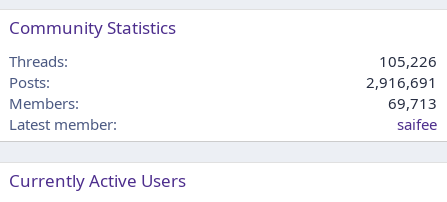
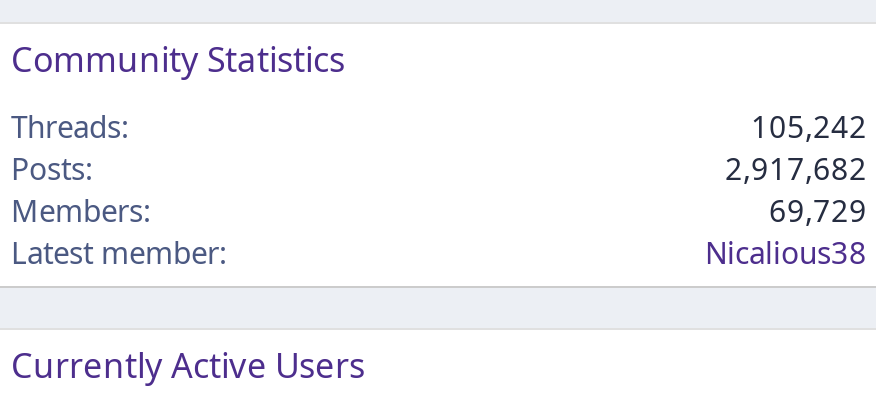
- 105,226
+ 105,242

- 2,916,691
+ 2,917,682

- 69,713
+ 69,729

- saifee
+ Nicalious38
